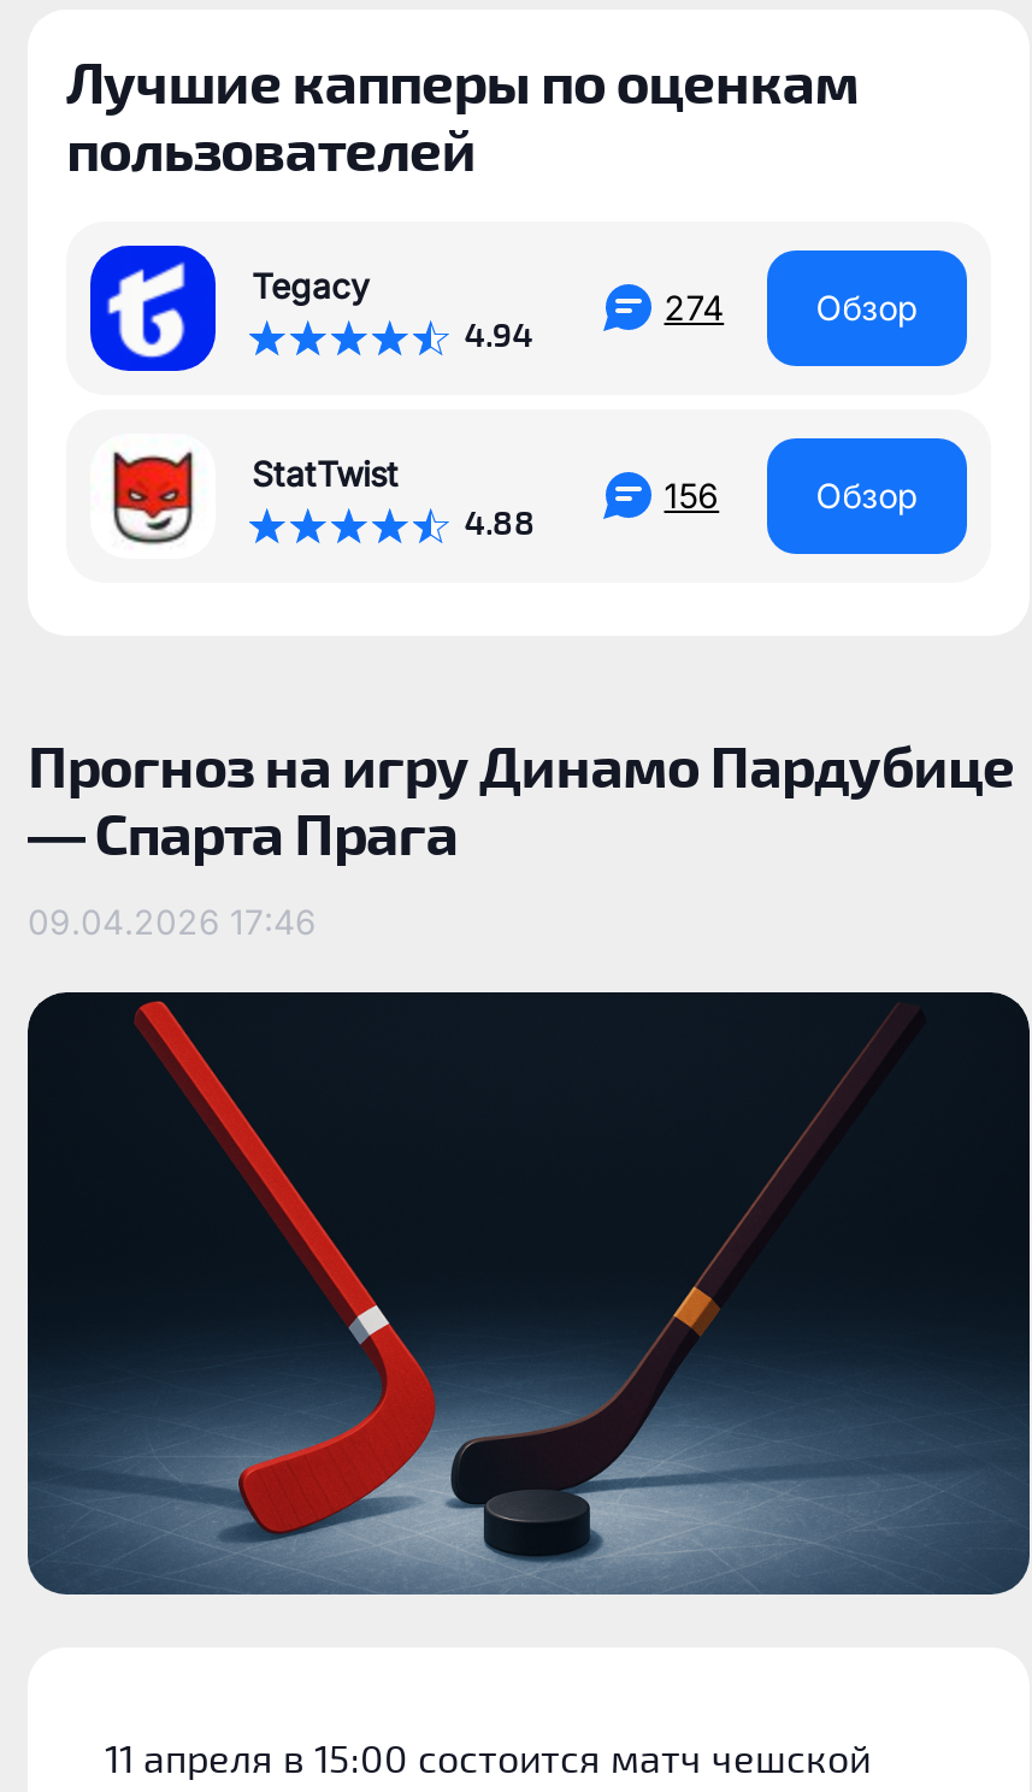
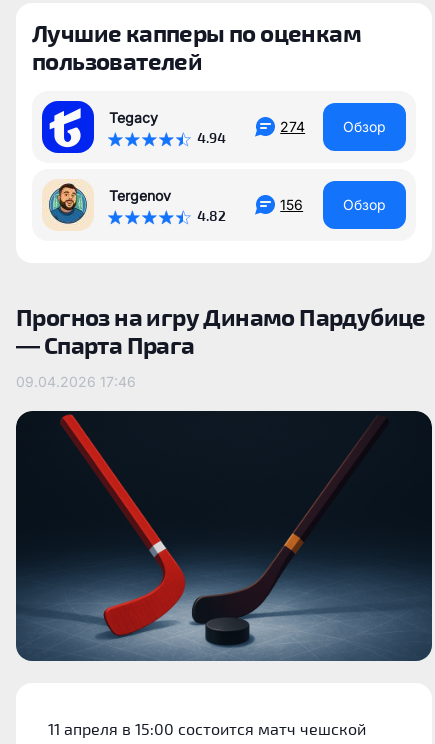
- [image]
- StatTwist
- 4.88
+ [image]
+ Tergenov
+ 4.82
